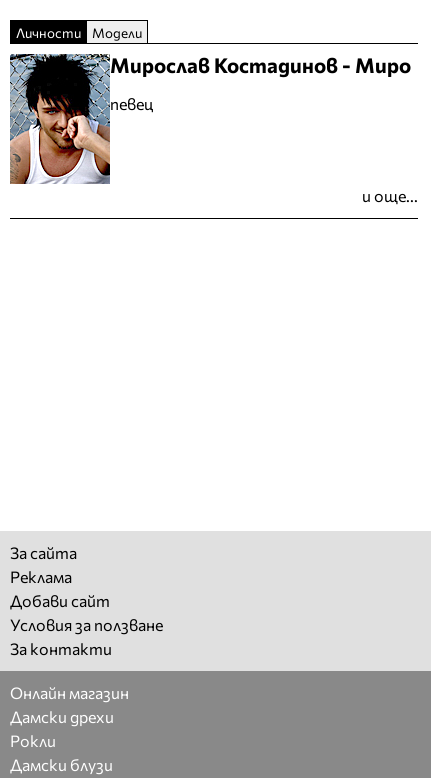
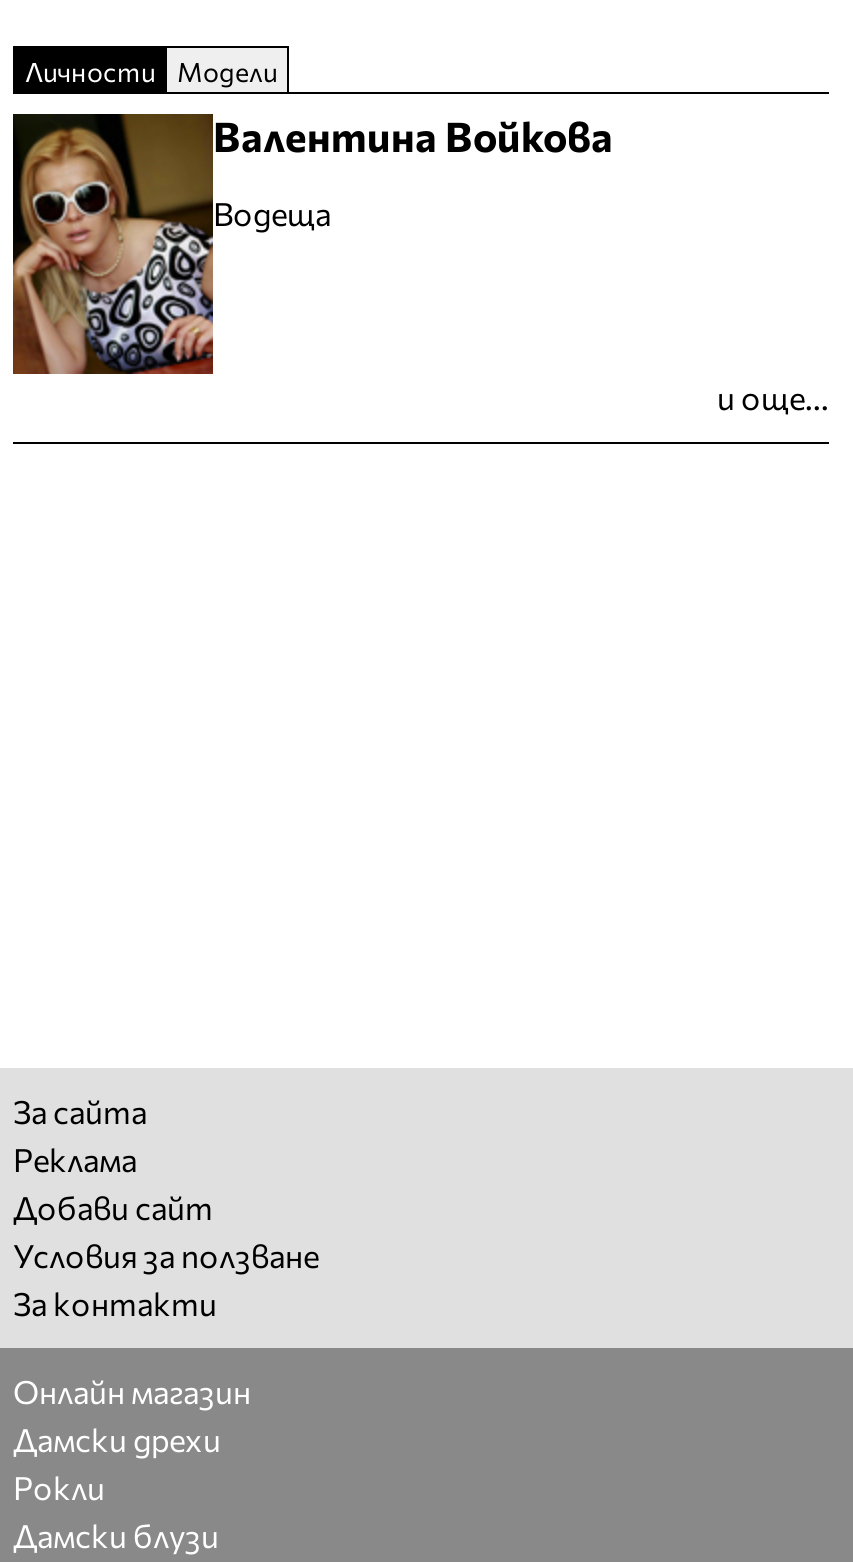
- [image]
- Мирослав Костадинов - Миро
+ [image]
+ Валентина Войкова

- певец
+ Водеща
